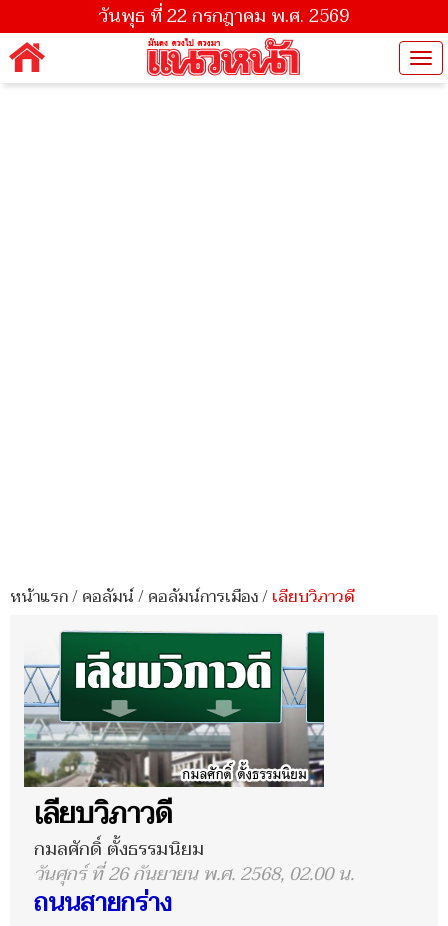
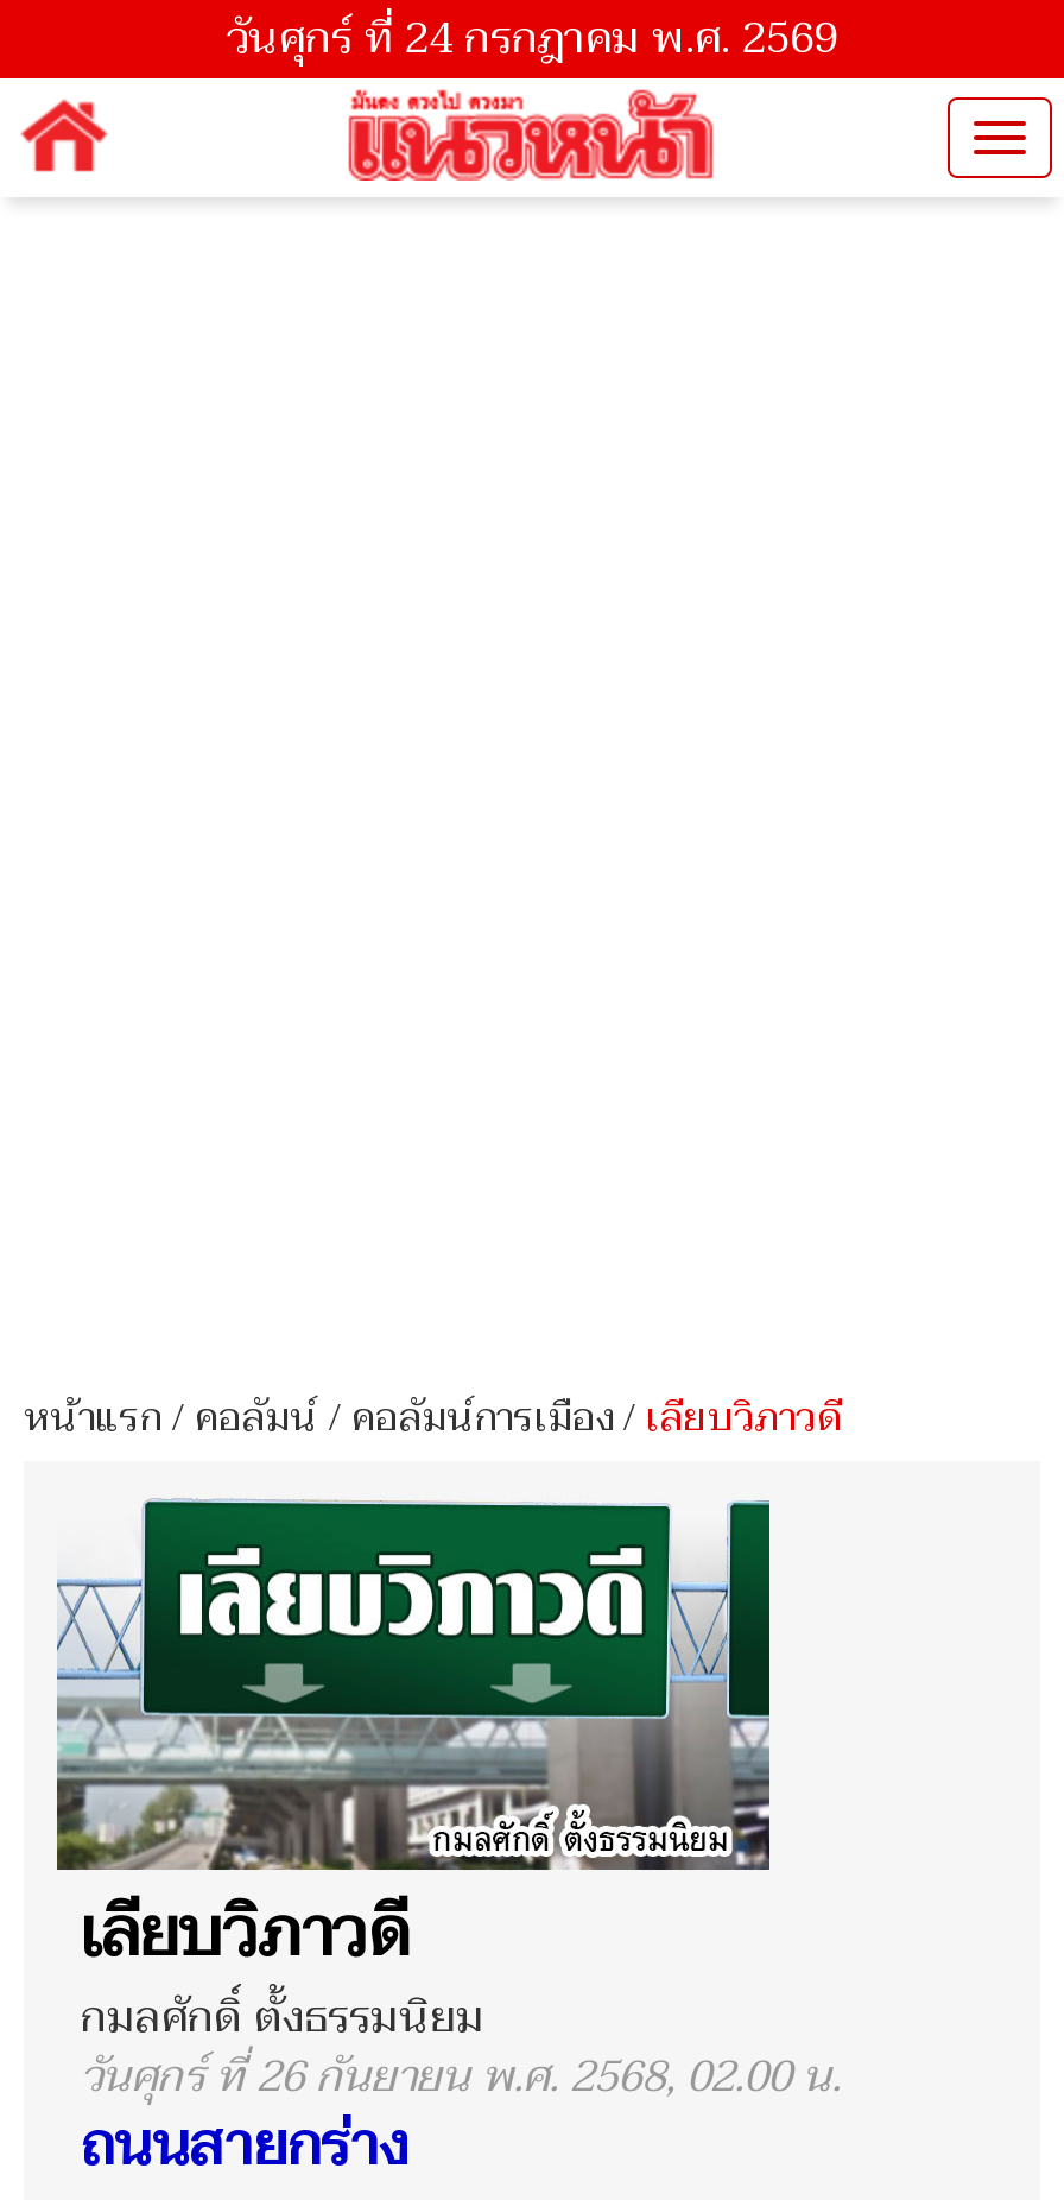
- วันพุธ ที่ 22 กรกฎาคม พ.ศ. 2569
+ วันศุกร์ ที่ 24 กรกฎาคม พ.ศ. 2569
